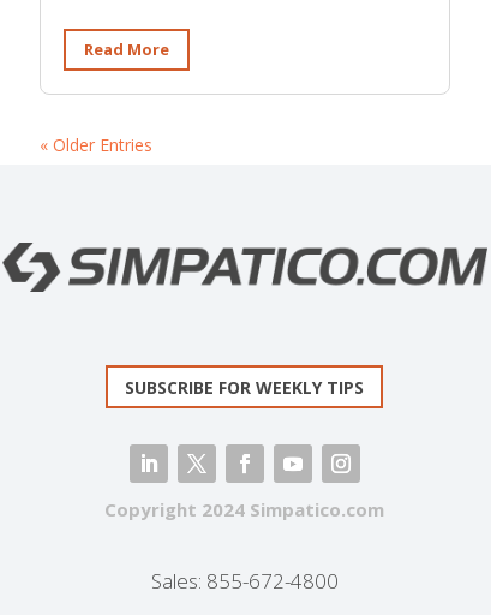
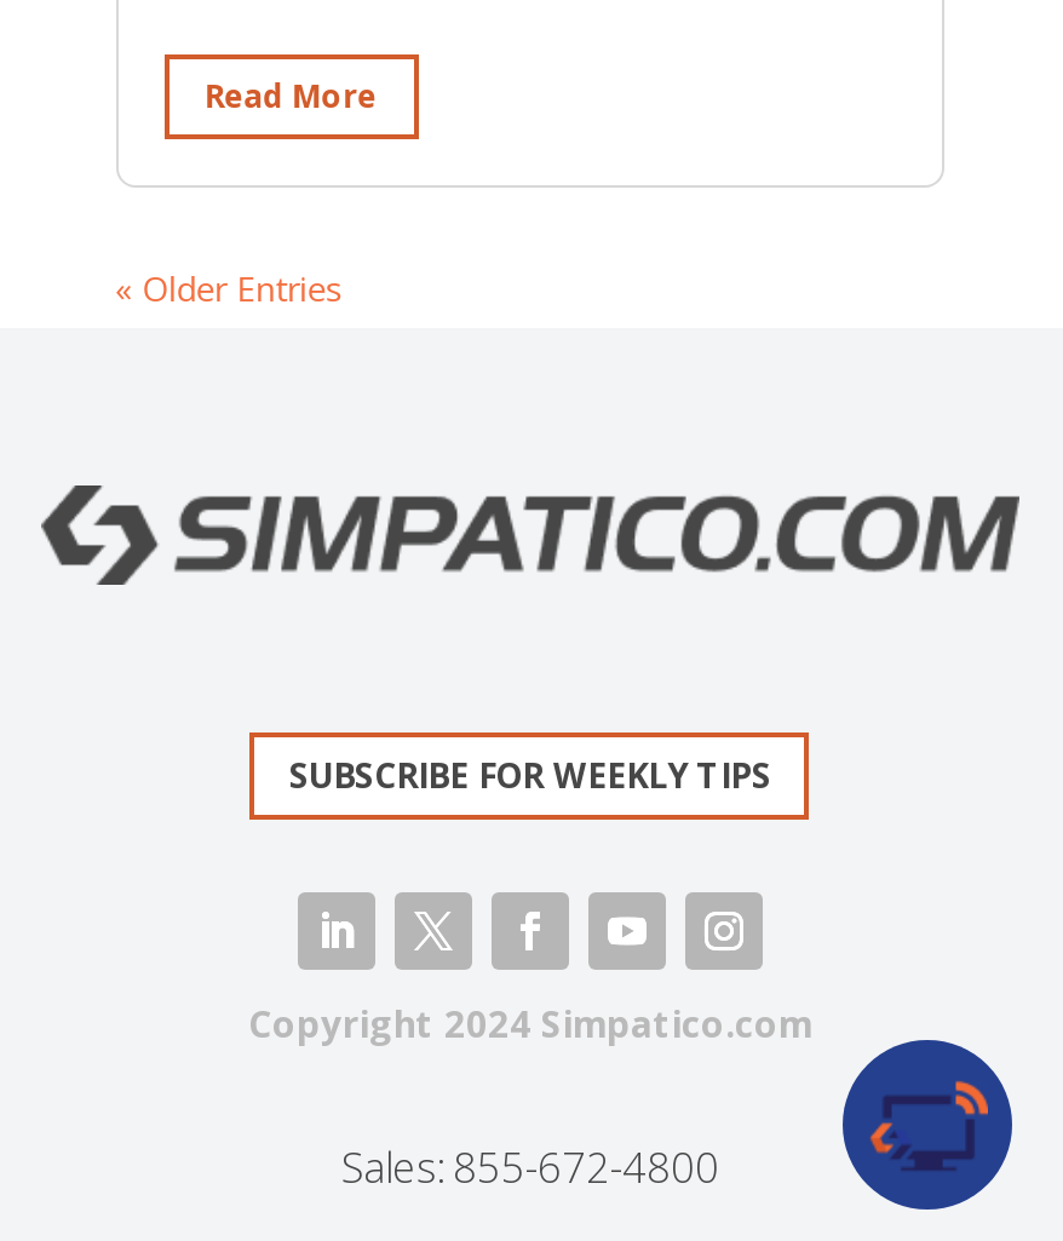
+ [image]
